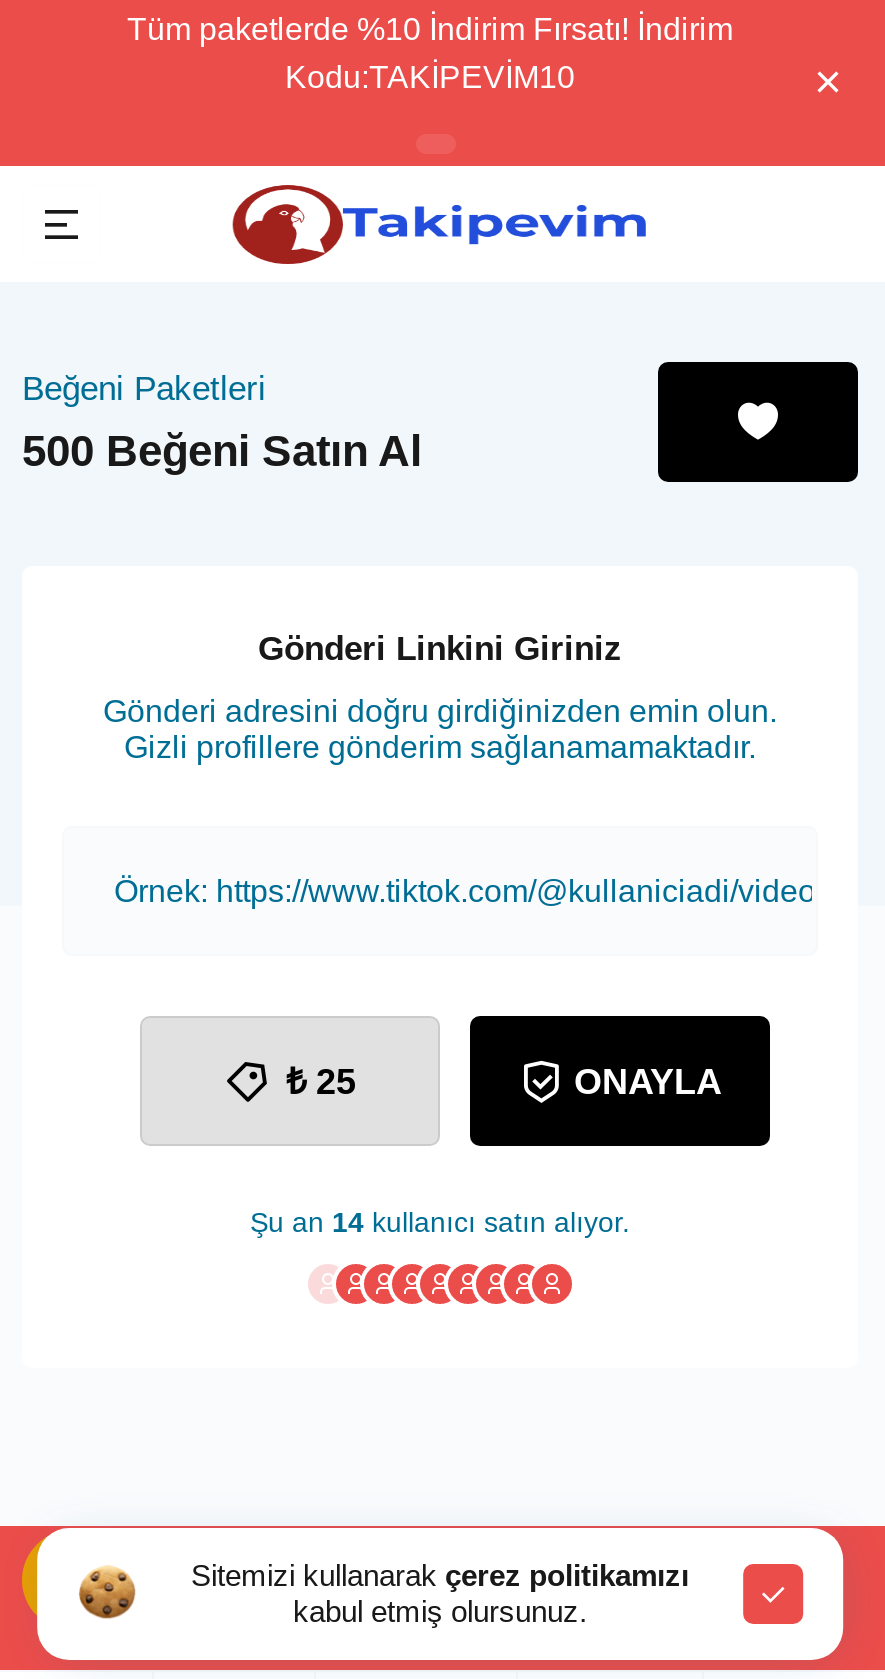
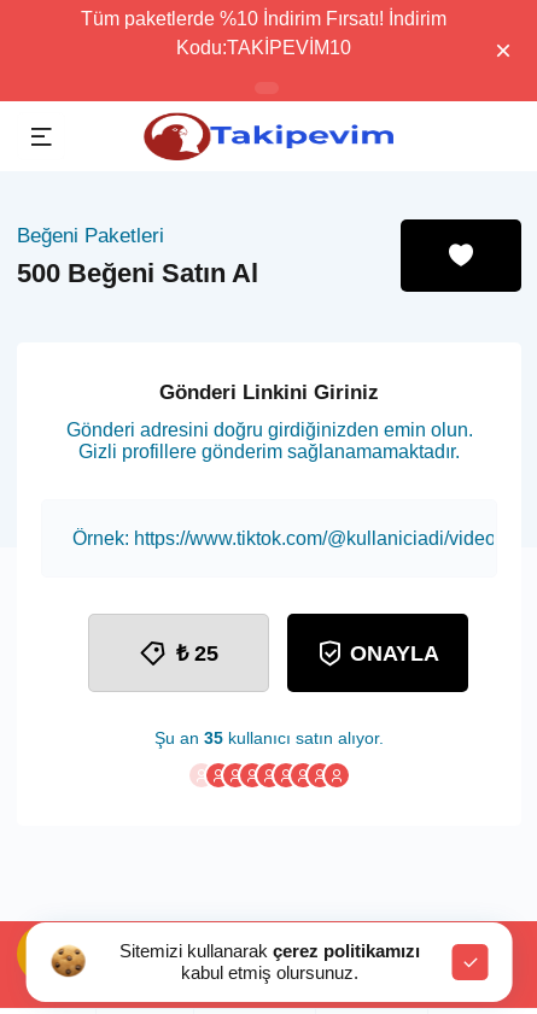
- Şu an 14 kullanıcı satın alıyor.
+ Şu an 35 kullanıcı satın alıyor.
